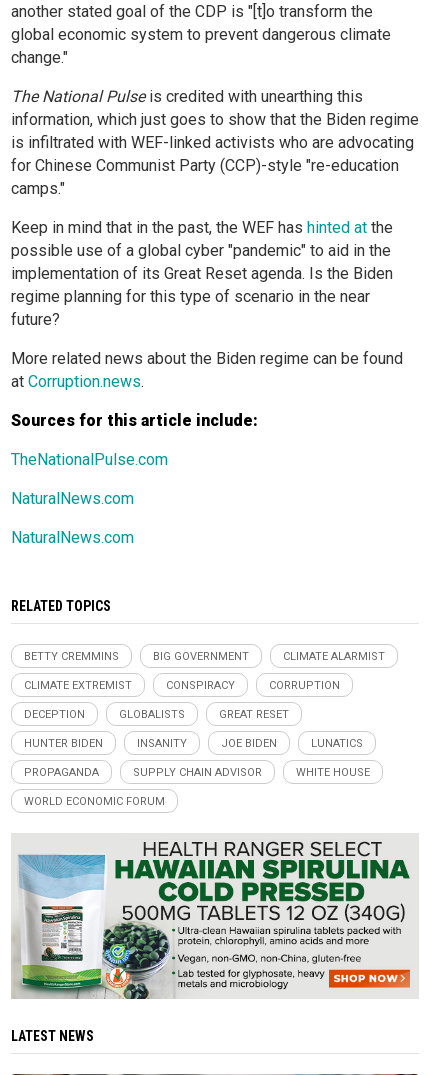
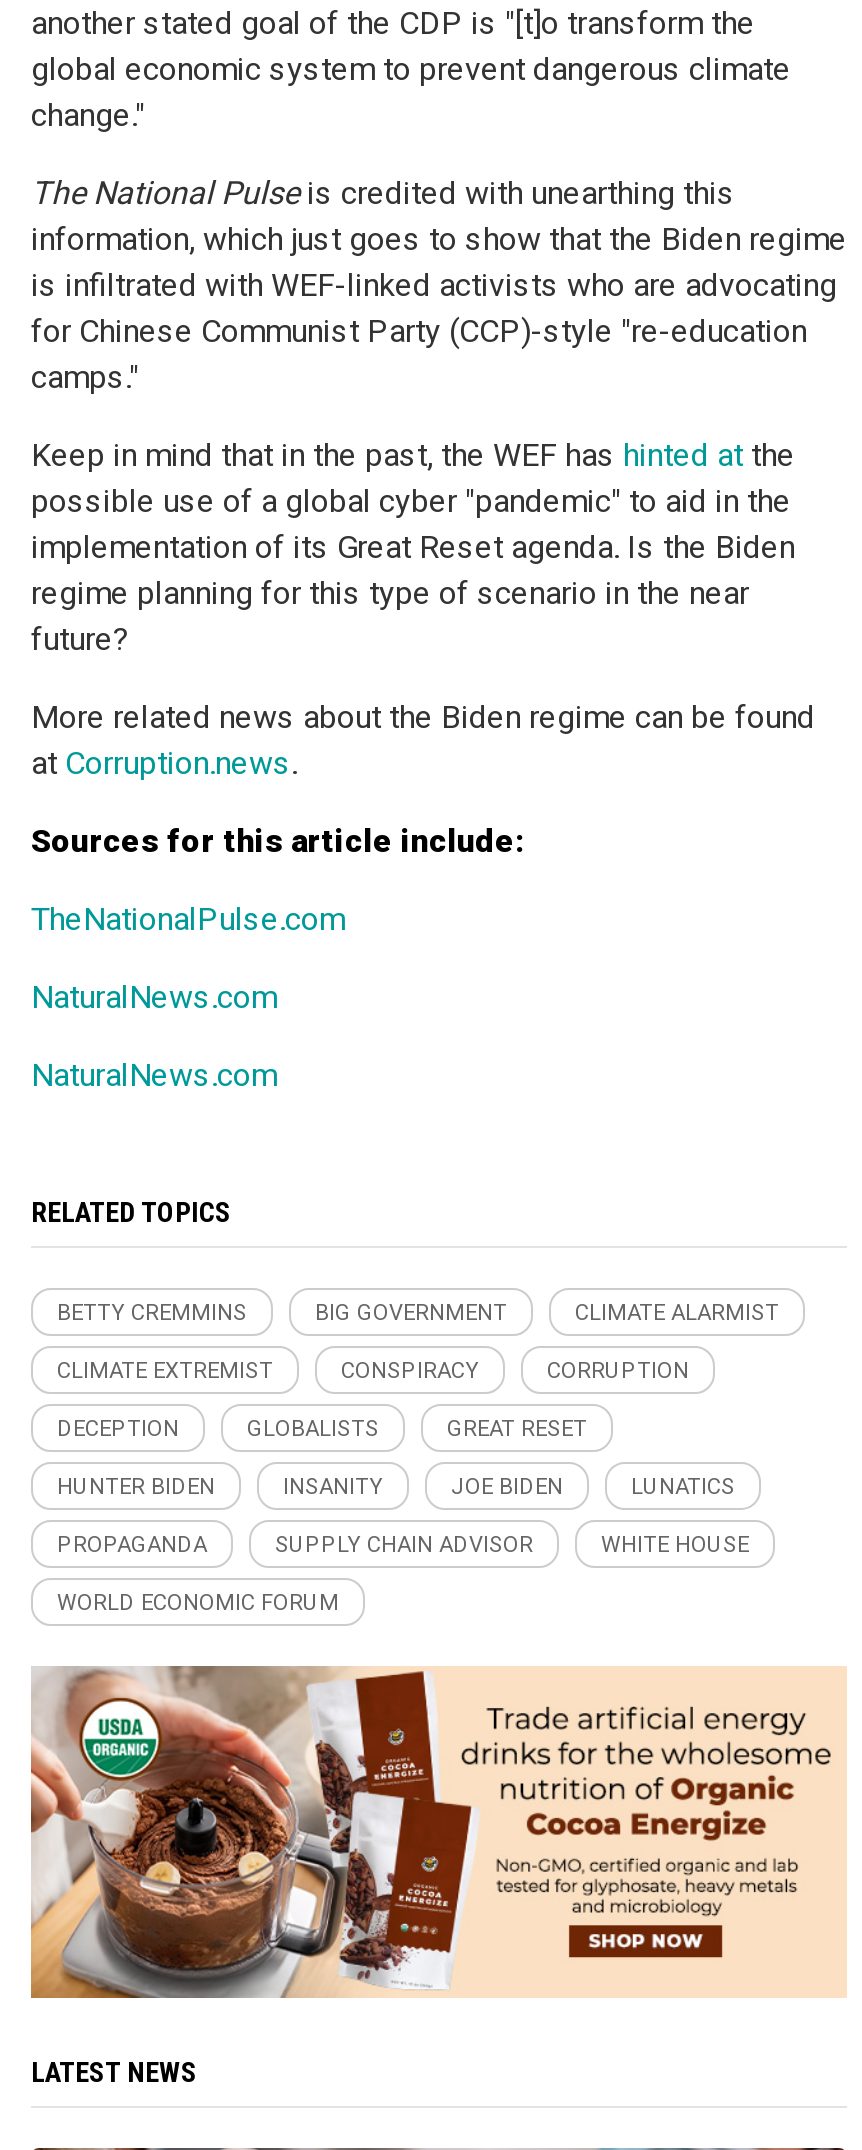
- [image]
+ [image]
